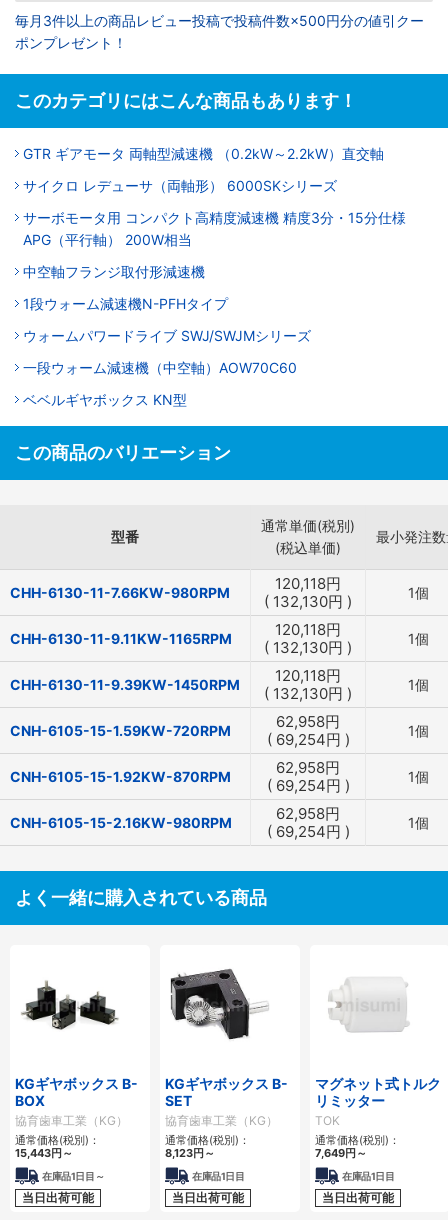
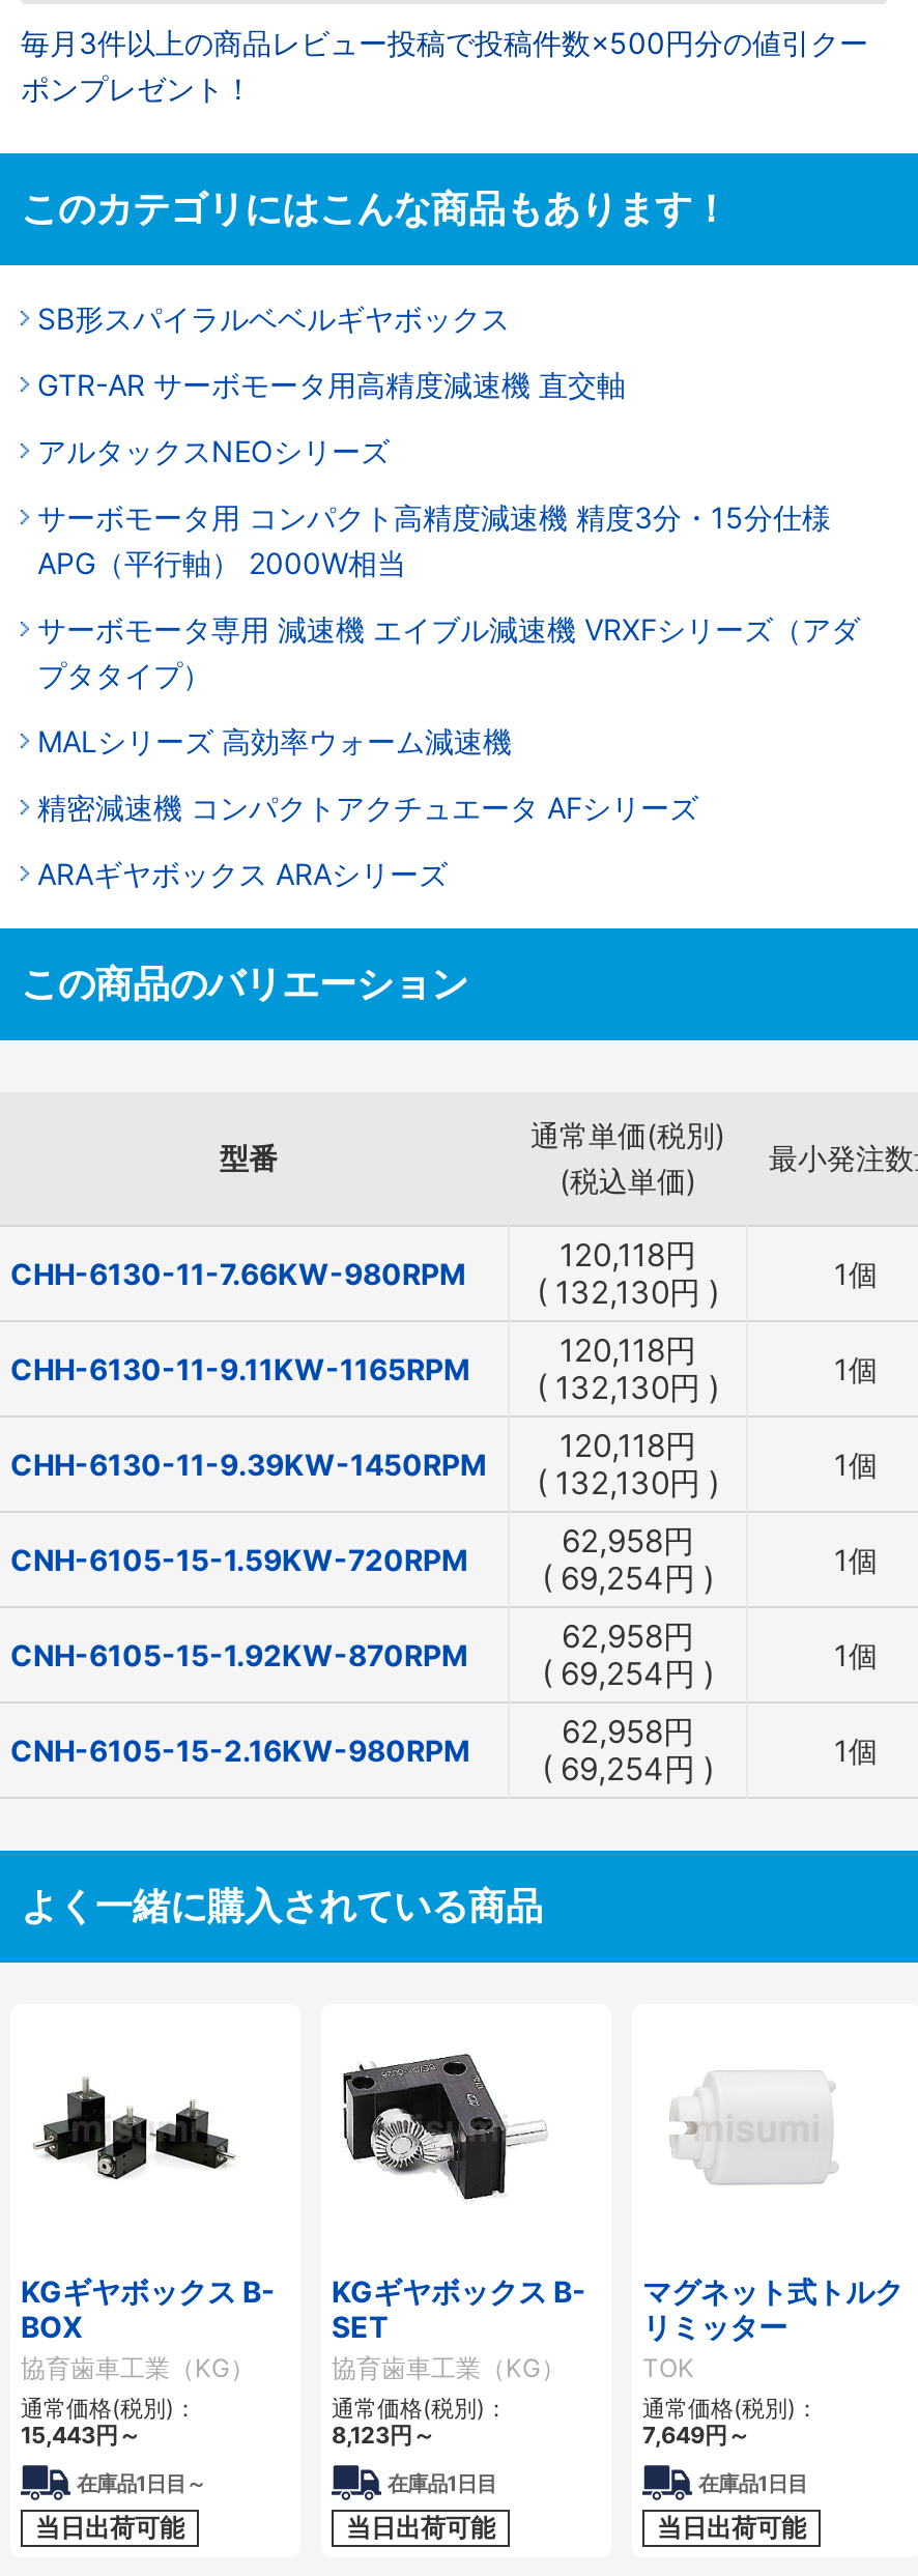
- GTR ギアモータ 両軸型減速機 （0.2kW～2.2kW）直交軸
- サイクロ レデューサ（両軸形） 6000SKシリーズ
+ SB形スパイラルベベルギヤボックス
+ GTR-AR サーボモータ用高精度減速機 直交軸
+ アルタックスNEOシリーズ

- APG（平行軸） 200W相当
- 中空軸フランジ取付形減速機
- 1段ウォーム減速機N-PFHタイプ
- ウォームパワードライブ SWJ/SWJMシリーズ
- 一段ウォーム減速機（中空軸）AOW70C60
- ベベルギヤボックス KN型
+ APG（平行軸） 2000W相当
+ サーボモータ専用 減速機 エイブル減速機 VRXFシリーズ（アダ
+ プタタイプ）
+ MALシリーズ 高効率ウォーム減速機
+ 精密減速機 コンパクトアクチュエータ AFシリーズ
+ ARAギヤボックス ARAシリーズ
